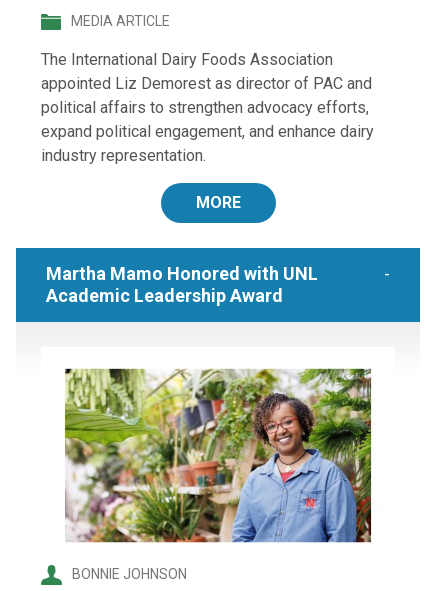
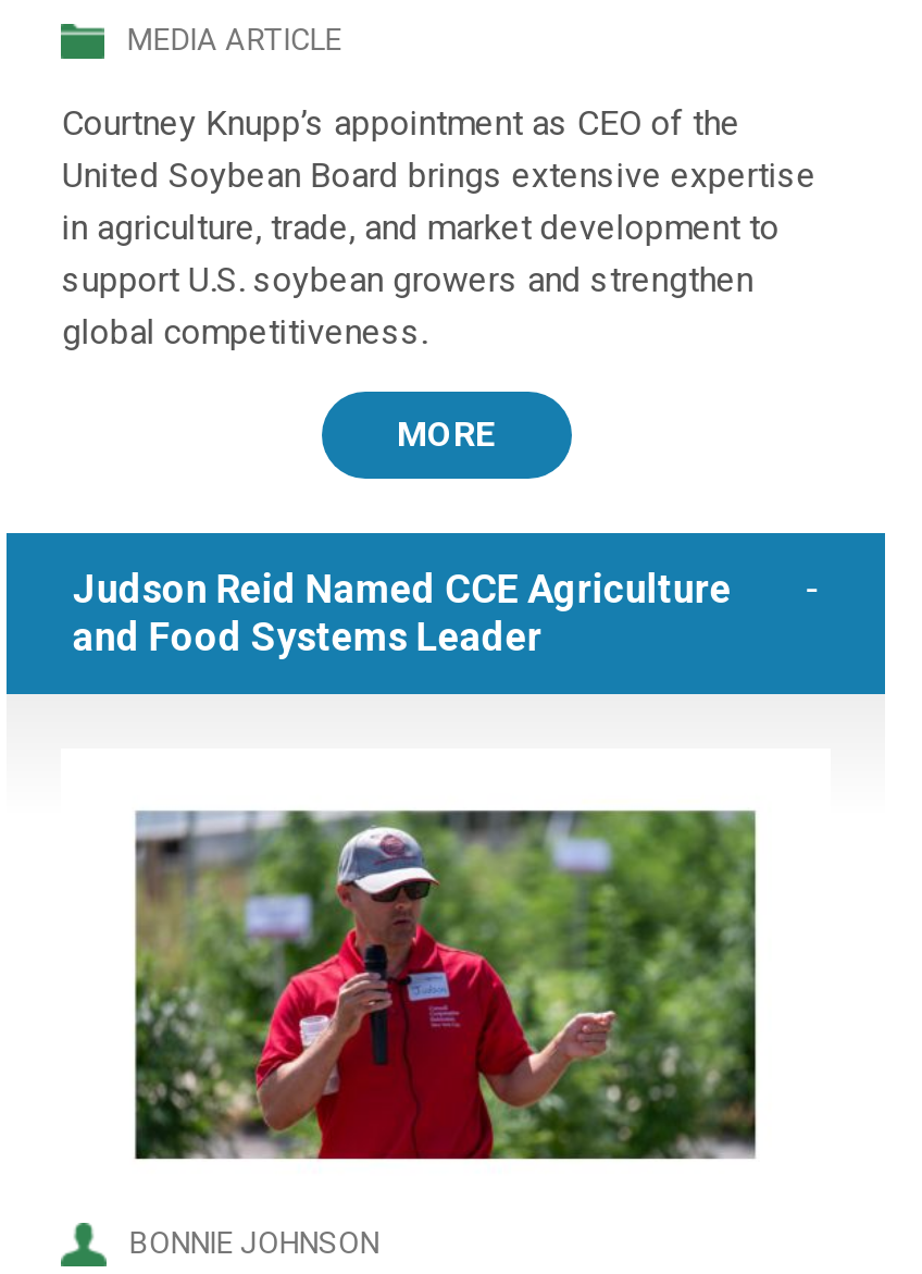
- The International Dairy Foods Association
- appointed Liz Demorest as director of PAC and
- political affairs to strengthen advocacy efforts,
- expand political engagement, and enhance dairy
- industry representation.
+ Courtney Knupp’s appointment as CEO of the
+ United Soybean Board brings extensive expertise
+ in agriculture, trade, and market development to
+ support U.S. soybean growers and strengthen
+ global competitiveness.

- Martha Mamo Honored with UNL
- Academic Leadership Award
+ Judson Reid Named CCE Agriculture
+ and Food Systems Leader

- [image]
+ [image]
